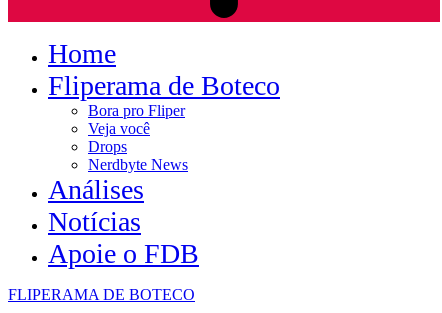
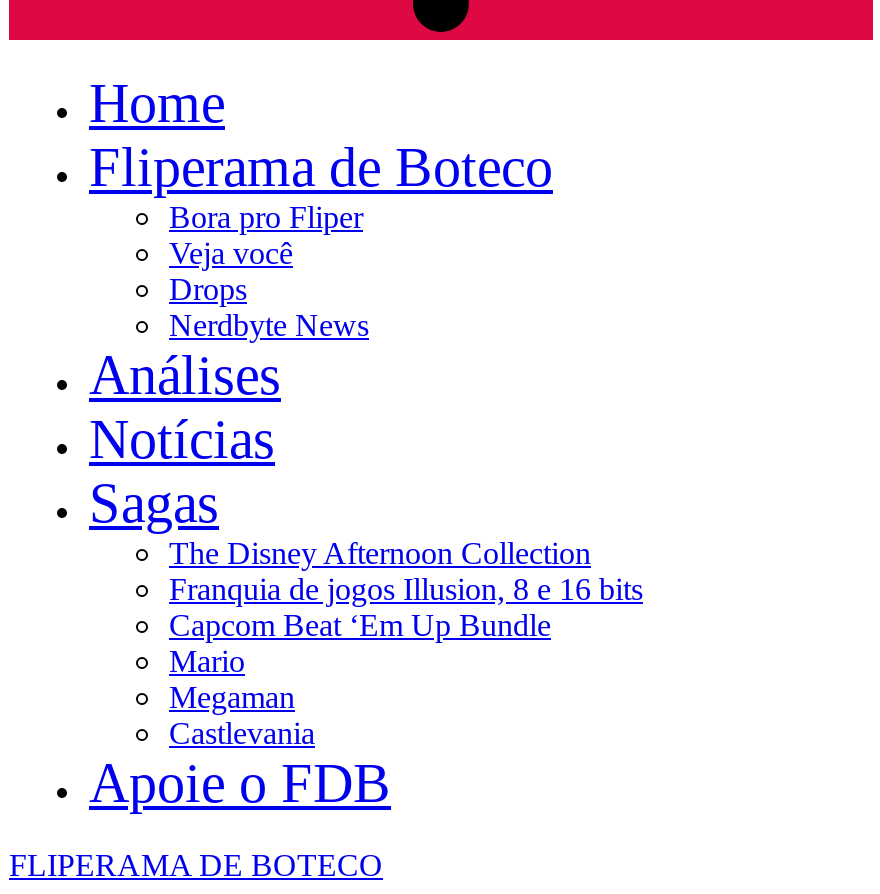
+ Sagas
+ The Disney Afternoon Collection
+ Franquia de jogos Illusion, 8 e 16 bits
+ Capcom Beat ‘Em Up Bundle
+ Mario
+ Megaman
+ Castlevania
